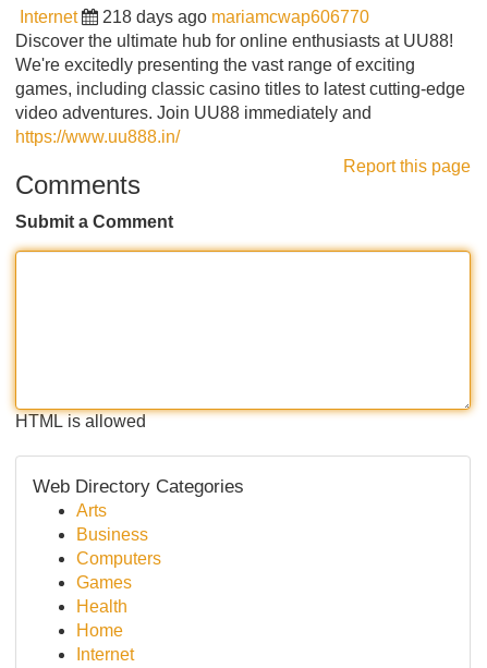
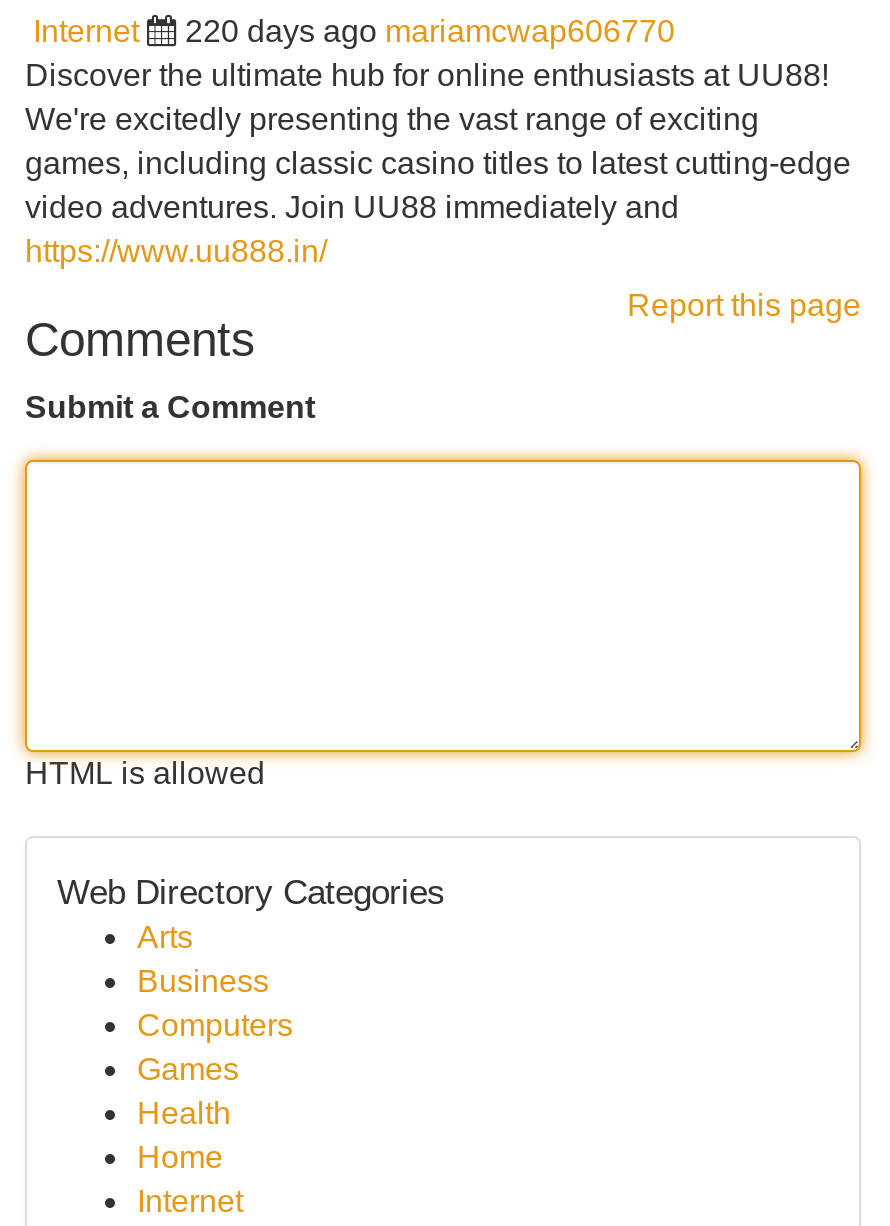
- 218 days ago mariamcwap606770
+ 220 days ago mariamcwap606770
